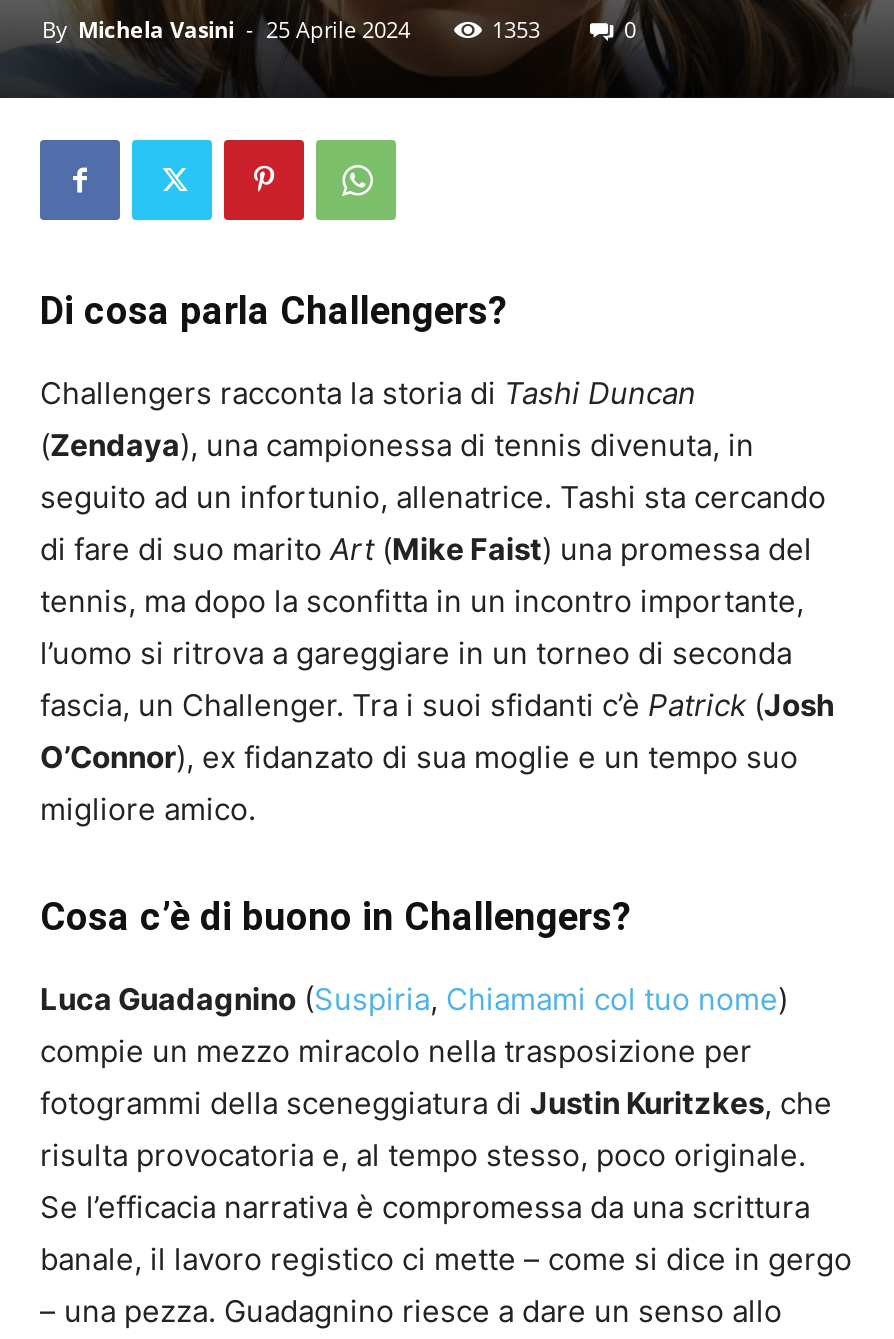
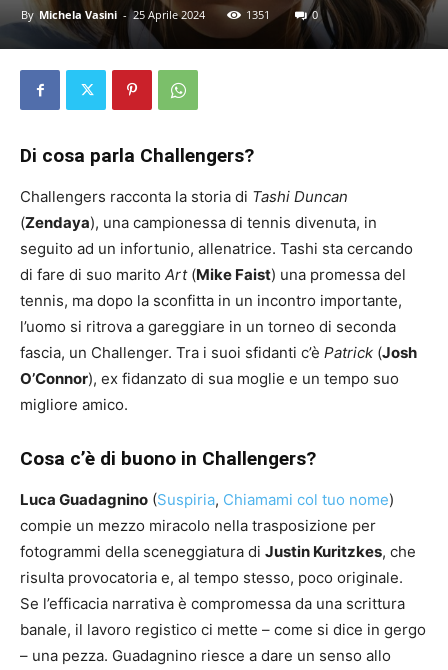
- 1353
+ 1351
